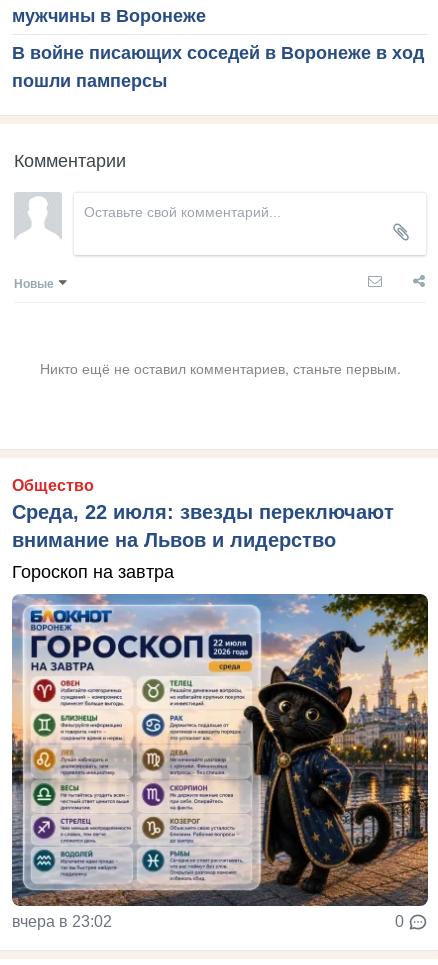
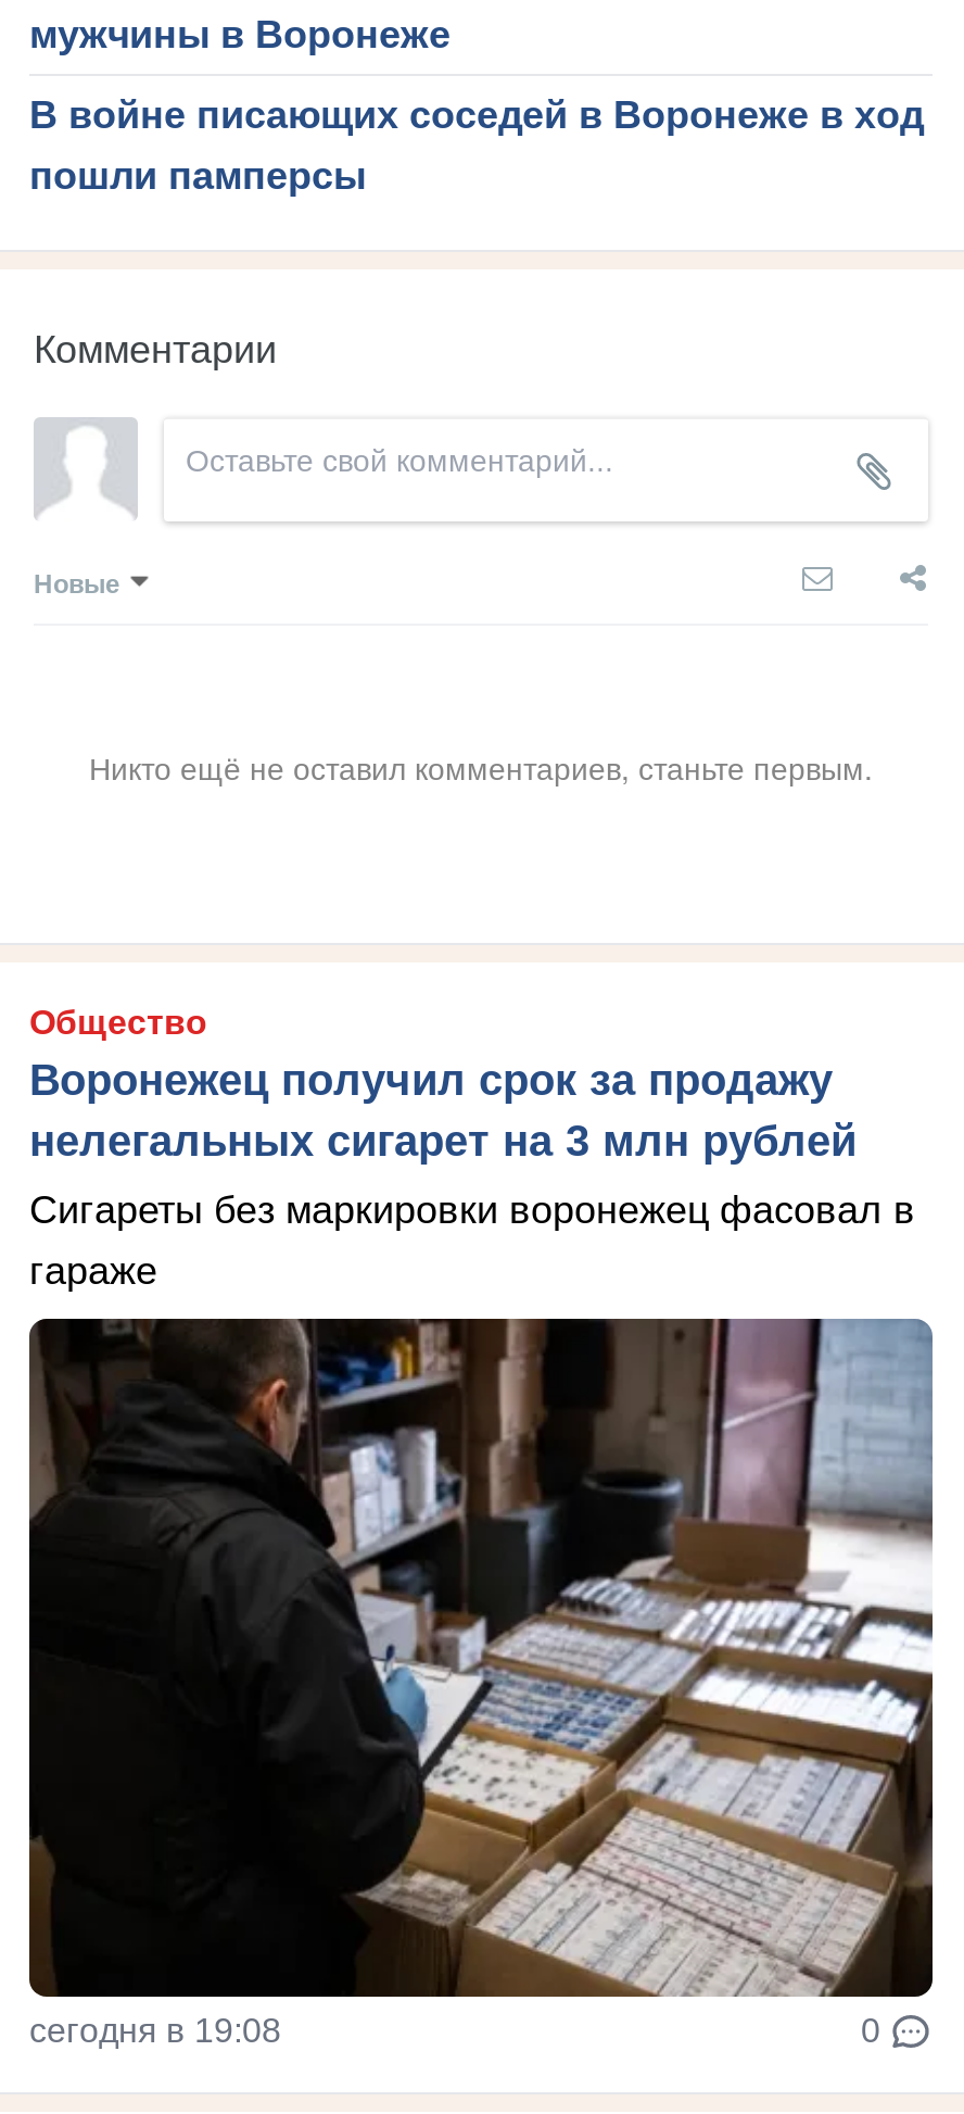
- Среда, 22 июля: звезды переключают
- внимание на Львов и лидерство
+ Воронежец получил срок за продажу
+ нелегальных сигарет на 3 млн рублей

- Гороскоп на завтра
+ Сигареты без маркировки воронежец фасовал в
+ гараже

- [image]
- вчера в 23:02
+ [image]
+ сегодня в 19:08
